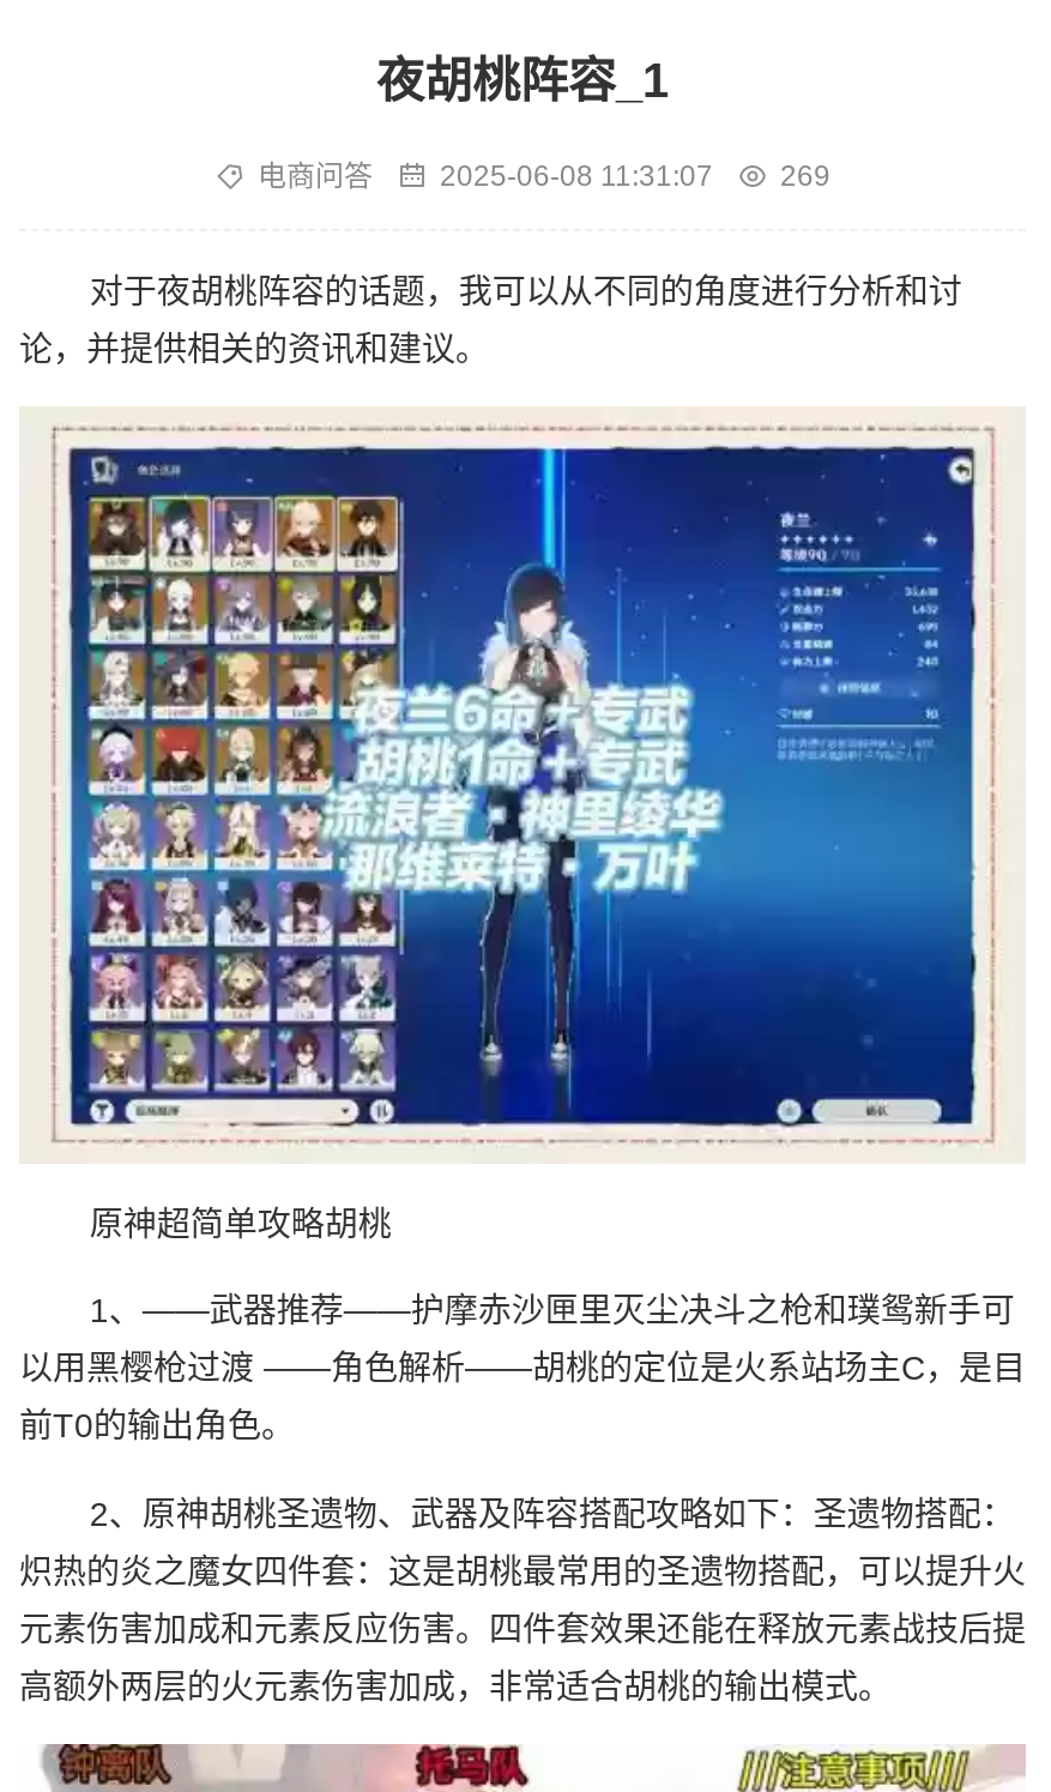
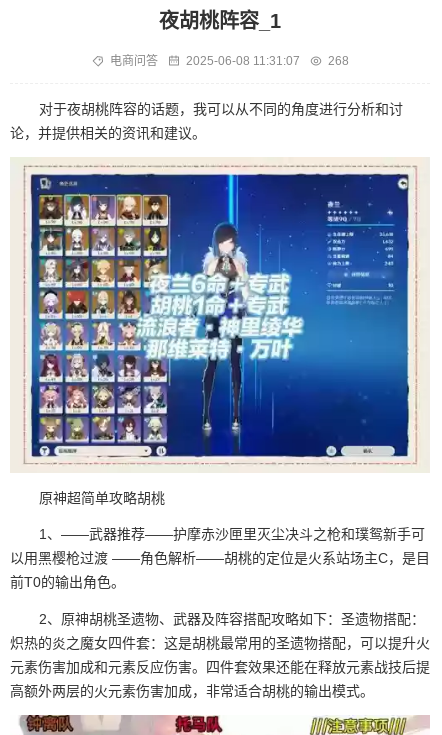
- 电商问答 2025-06-08 11:31:07 269
+ 电商问答 2025-06-08 11:31:07 268
